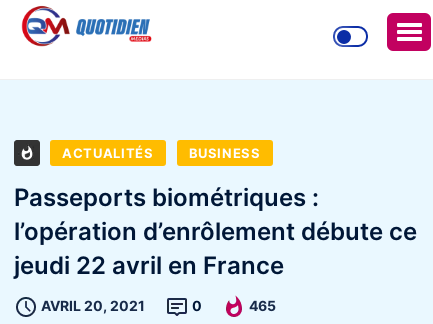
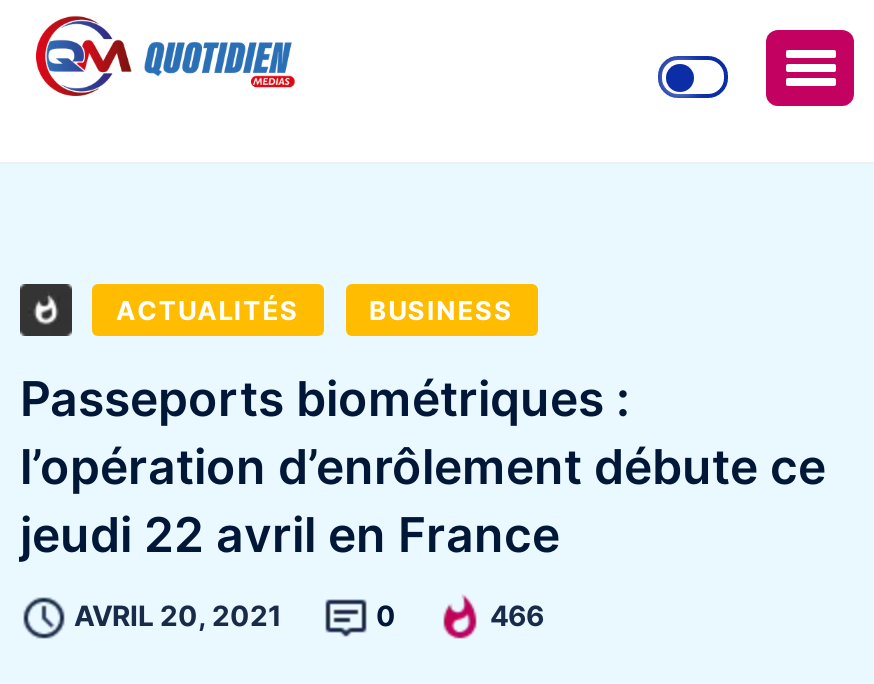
- 465
+ 466
